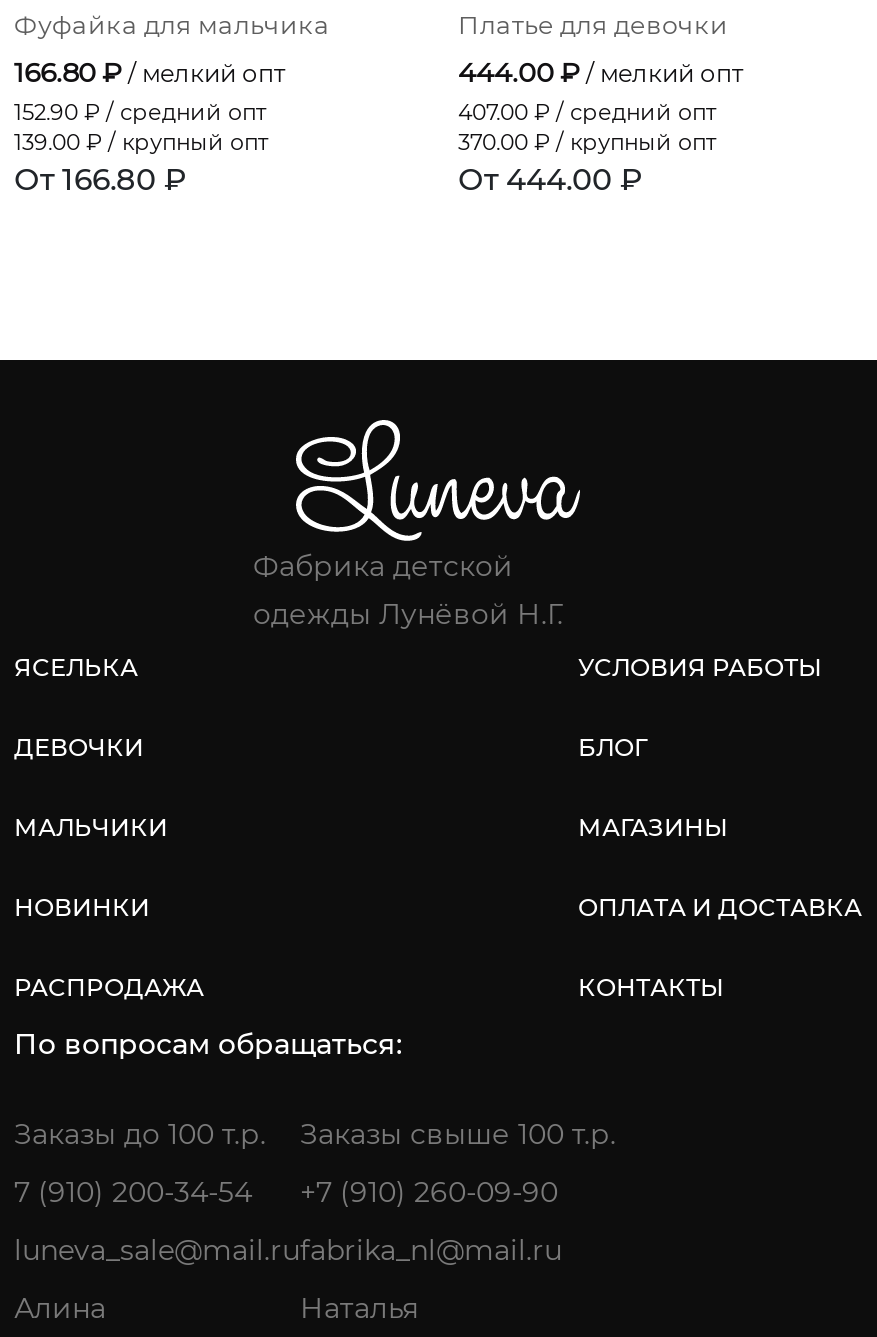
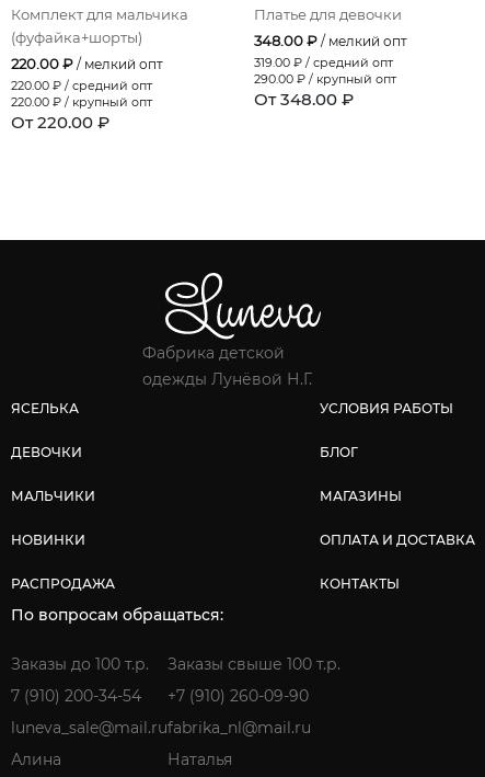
- Фуфайка для мальчика
+ Комплект для мальчика
+ (фуфайка+шорты)

- 166.80 ₽ / мелкий опт
- 152.90 ₽ / средний опт
- 139.00 ₽ / крупный опт
- От 166.80 ₽
+ 220.00 ₽ / мелкий опт
+ 220.00 ₽ / средний опт
+ 220.00 ₽ / крупный опт
+ От 220.00 ₽

- 444.00 ₽ / мелкий опт
+ 348.00 ₽ / мелкий опт

- 407.00 ₽ / средний опт
+ 319.00 ₽ / средний опт

- 370.00 ₽ / крупный опт
+ 290.00 ₽ / крупный опт

- От 444.00 ₽
+ От 348.00 ₽
